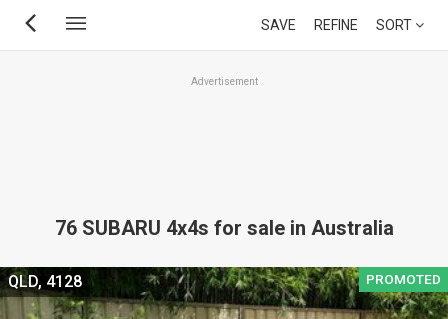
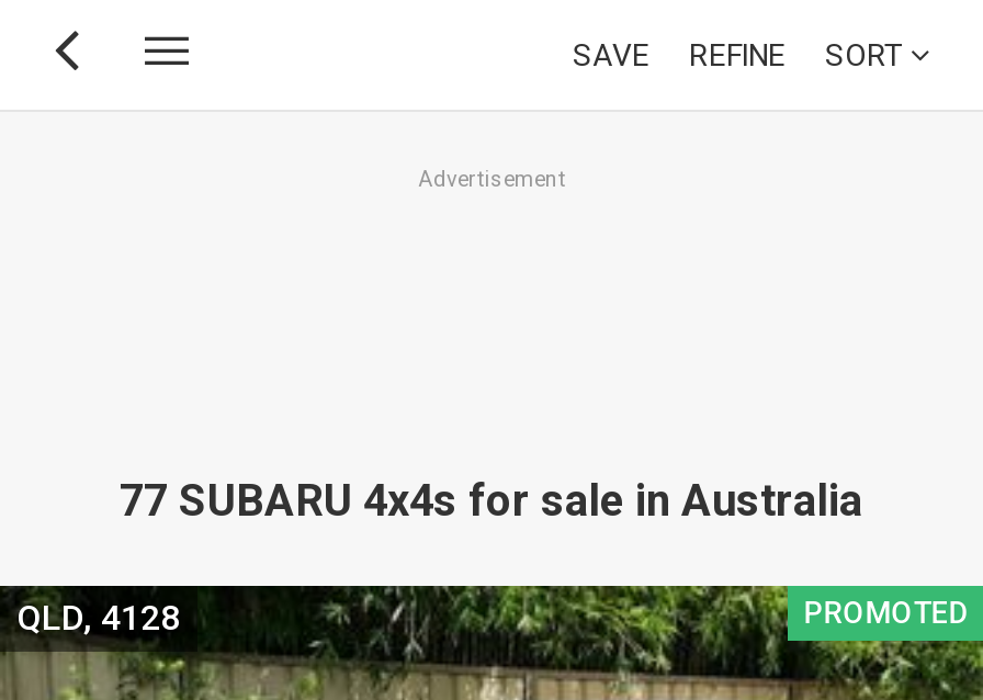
- 76 SUBARU 4x4s for sale in Australia
+ 77 SUBARU 4x4s for sale in Australia
